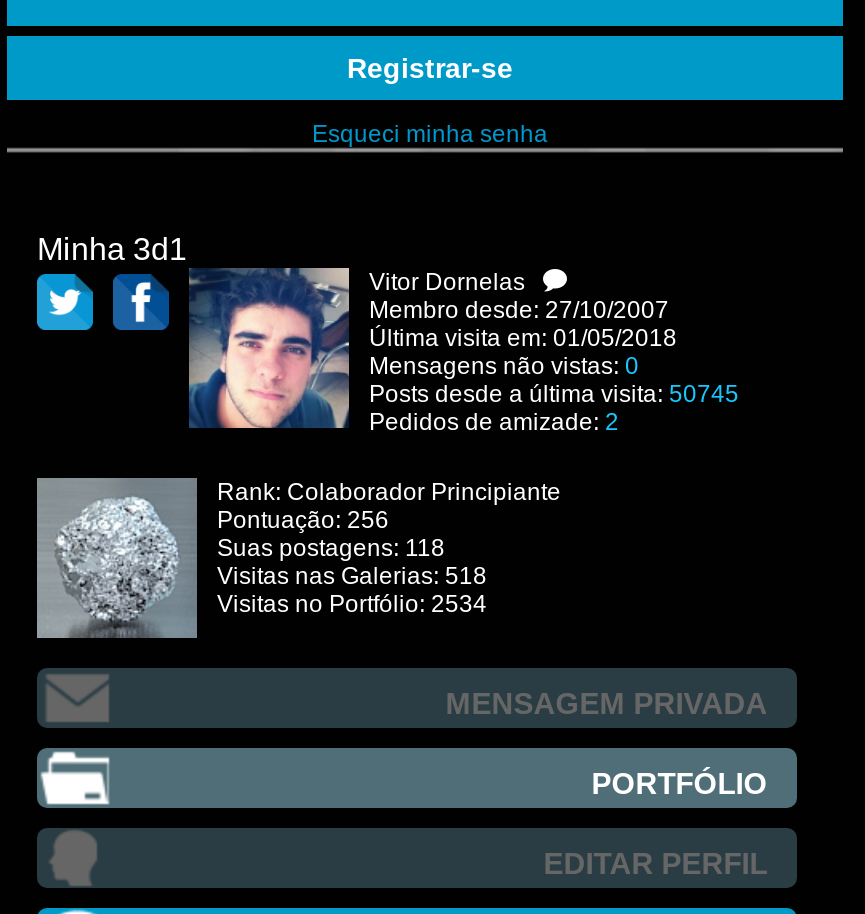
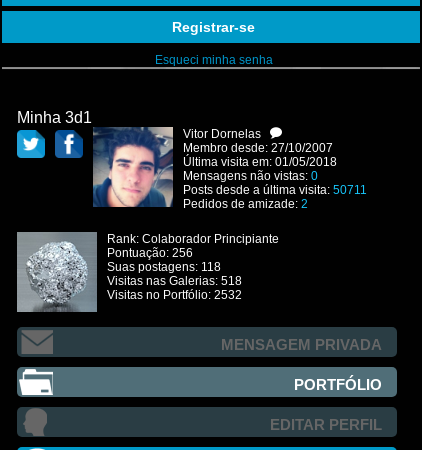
- Posts desde a última visita: 50745
+ Posts desde a última visita: 50711

- Visitas no Portfólio: 2534
+ Visitas no Portfólio: 2532
